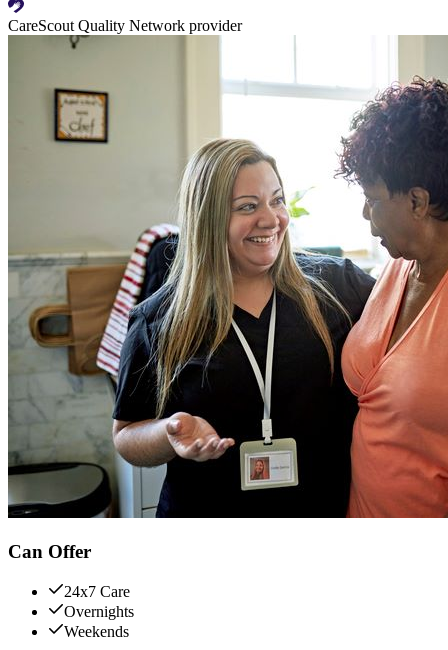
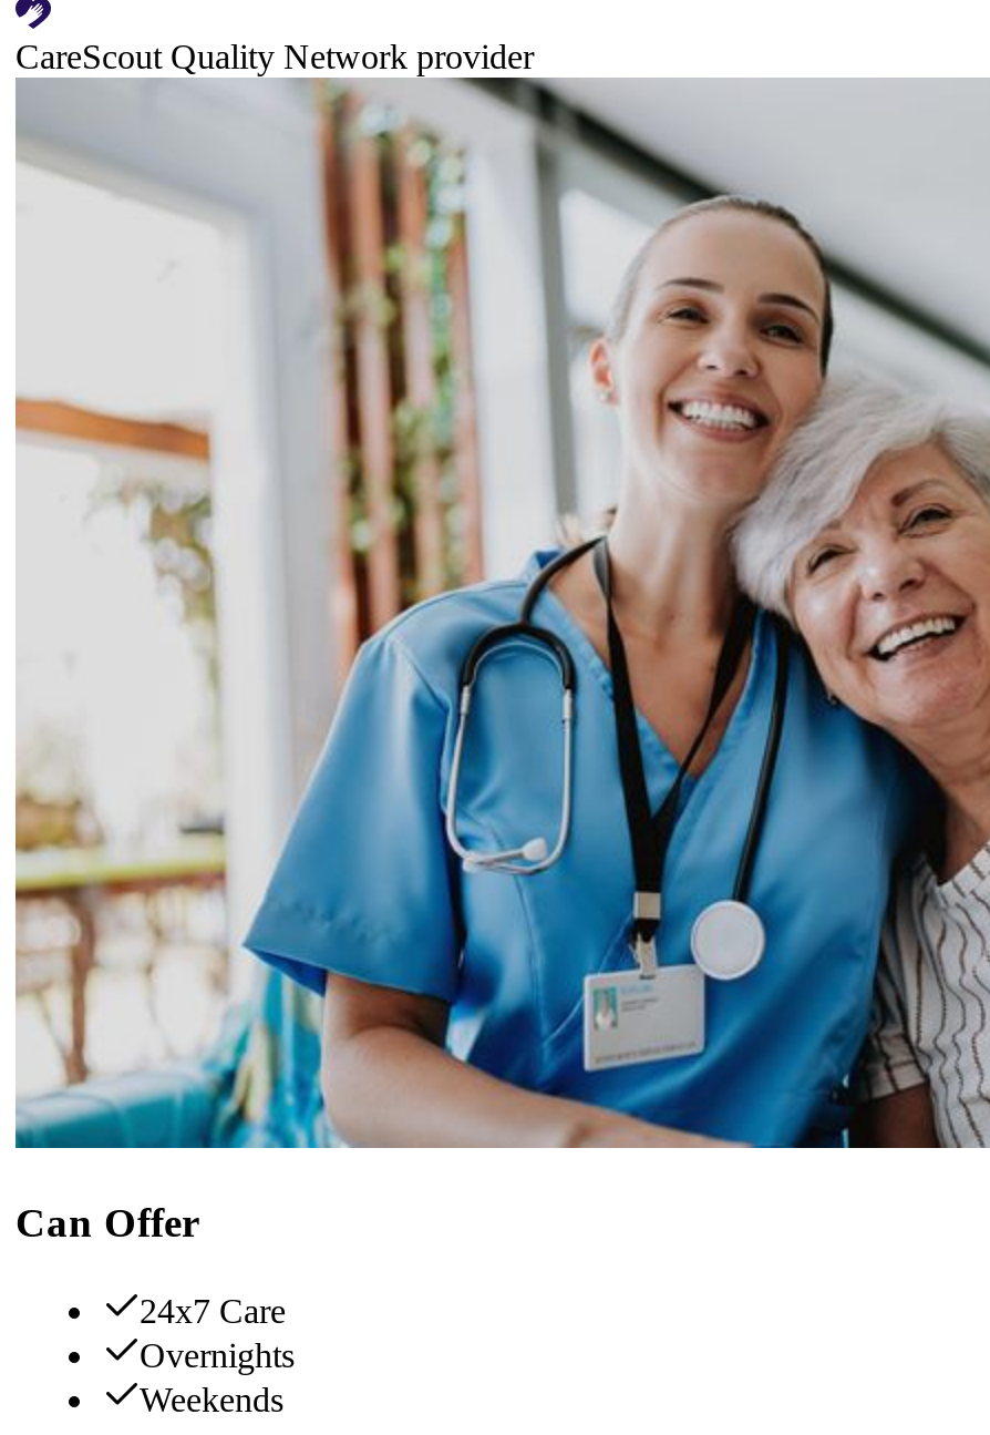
- [image]
+ [image]
